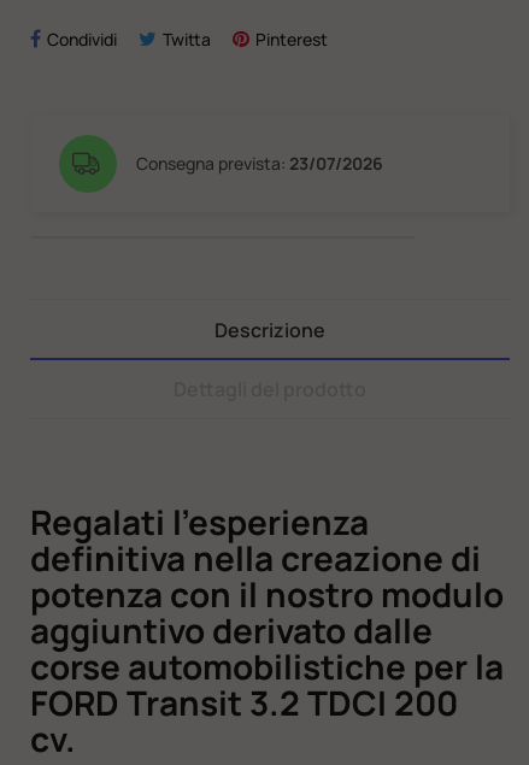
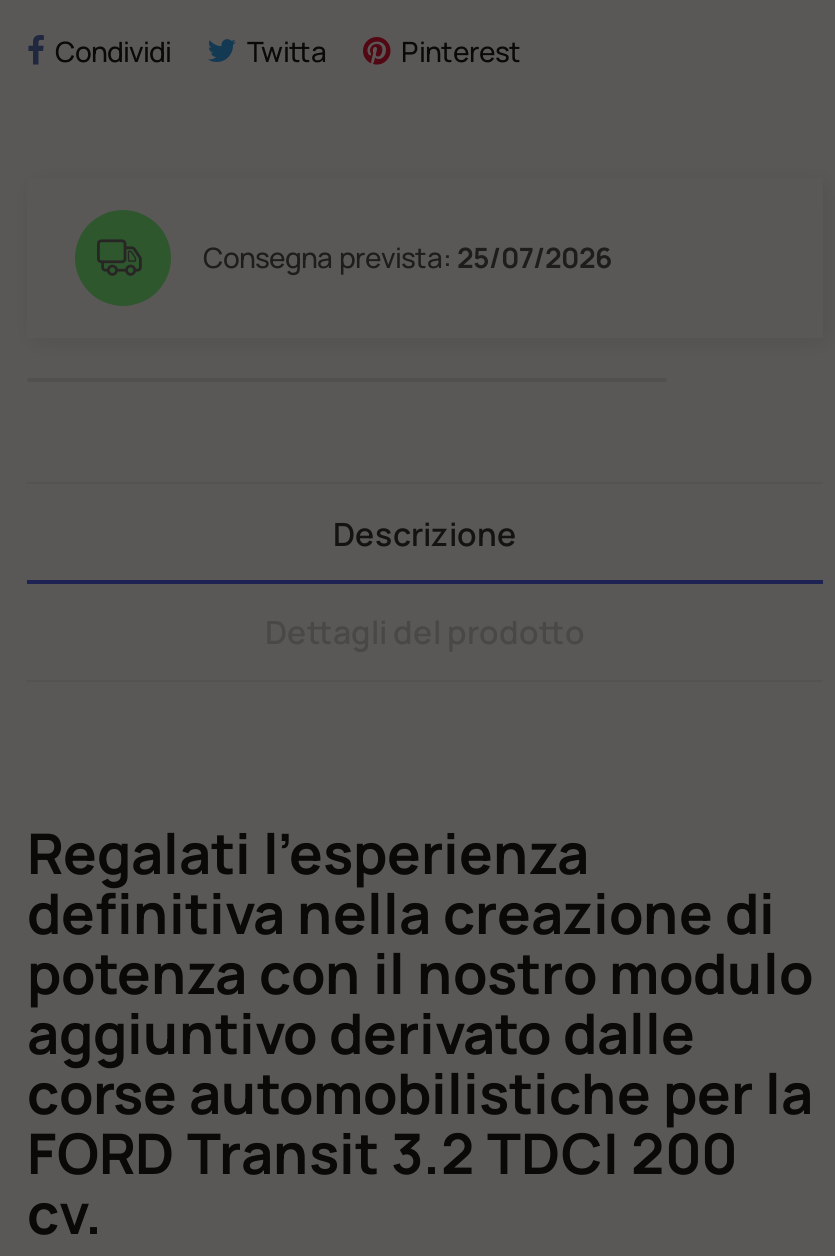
- Consegna prevista: 23/07/2026
+ Consegna prevista: 25/07/2026
